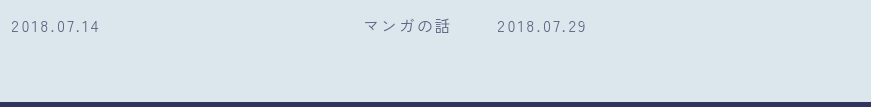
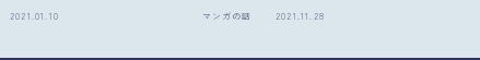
- 2018.07.14
+ 2021.01.10

- 2018.07.29
+ 2021.11.28
